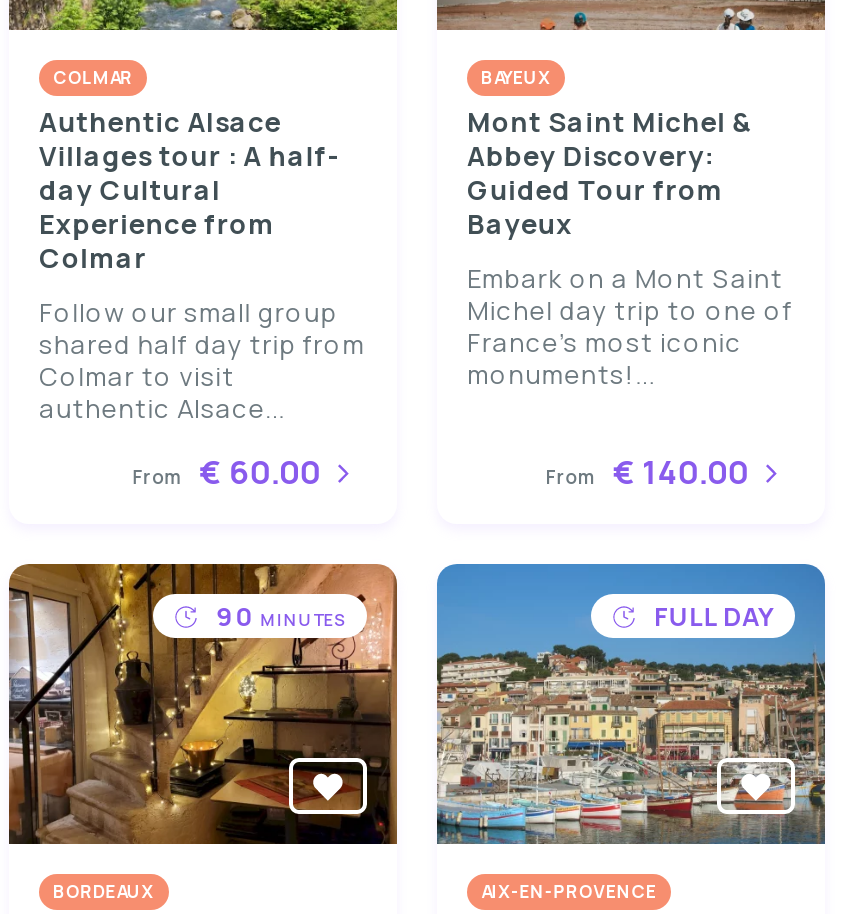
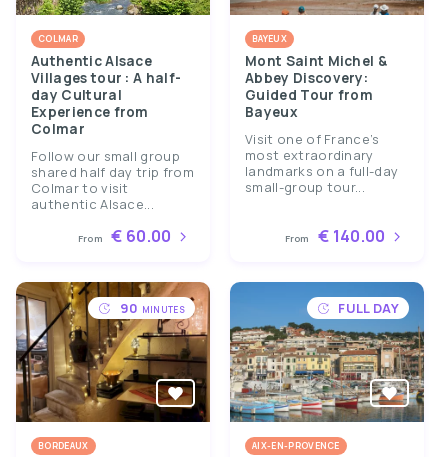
- Embark on a Mont Saint
- Michel day trip to one of
- France’s most iconic
- monuments!...
+ Visit one of France’s
+ most extraordinary
+ landmarks on a full-day
+ small-group tour...
